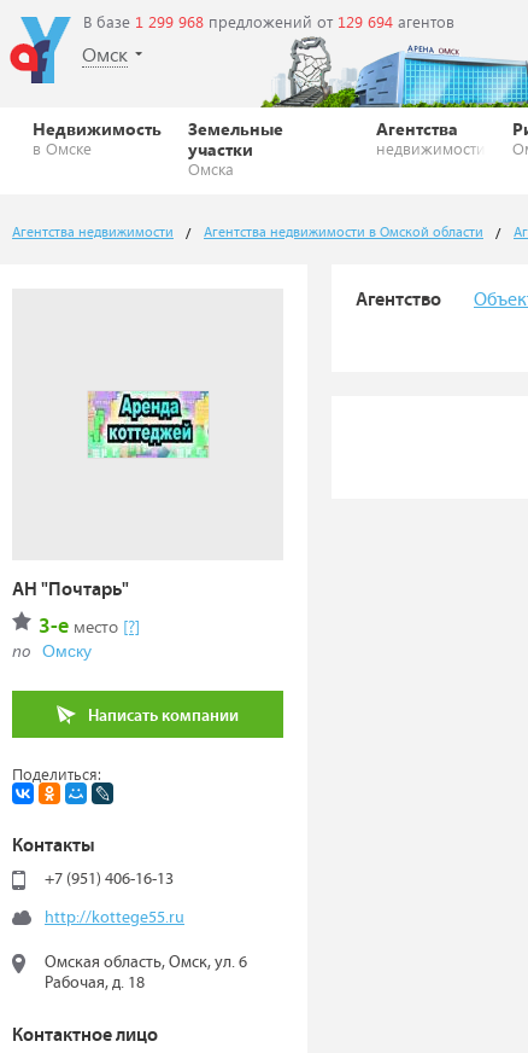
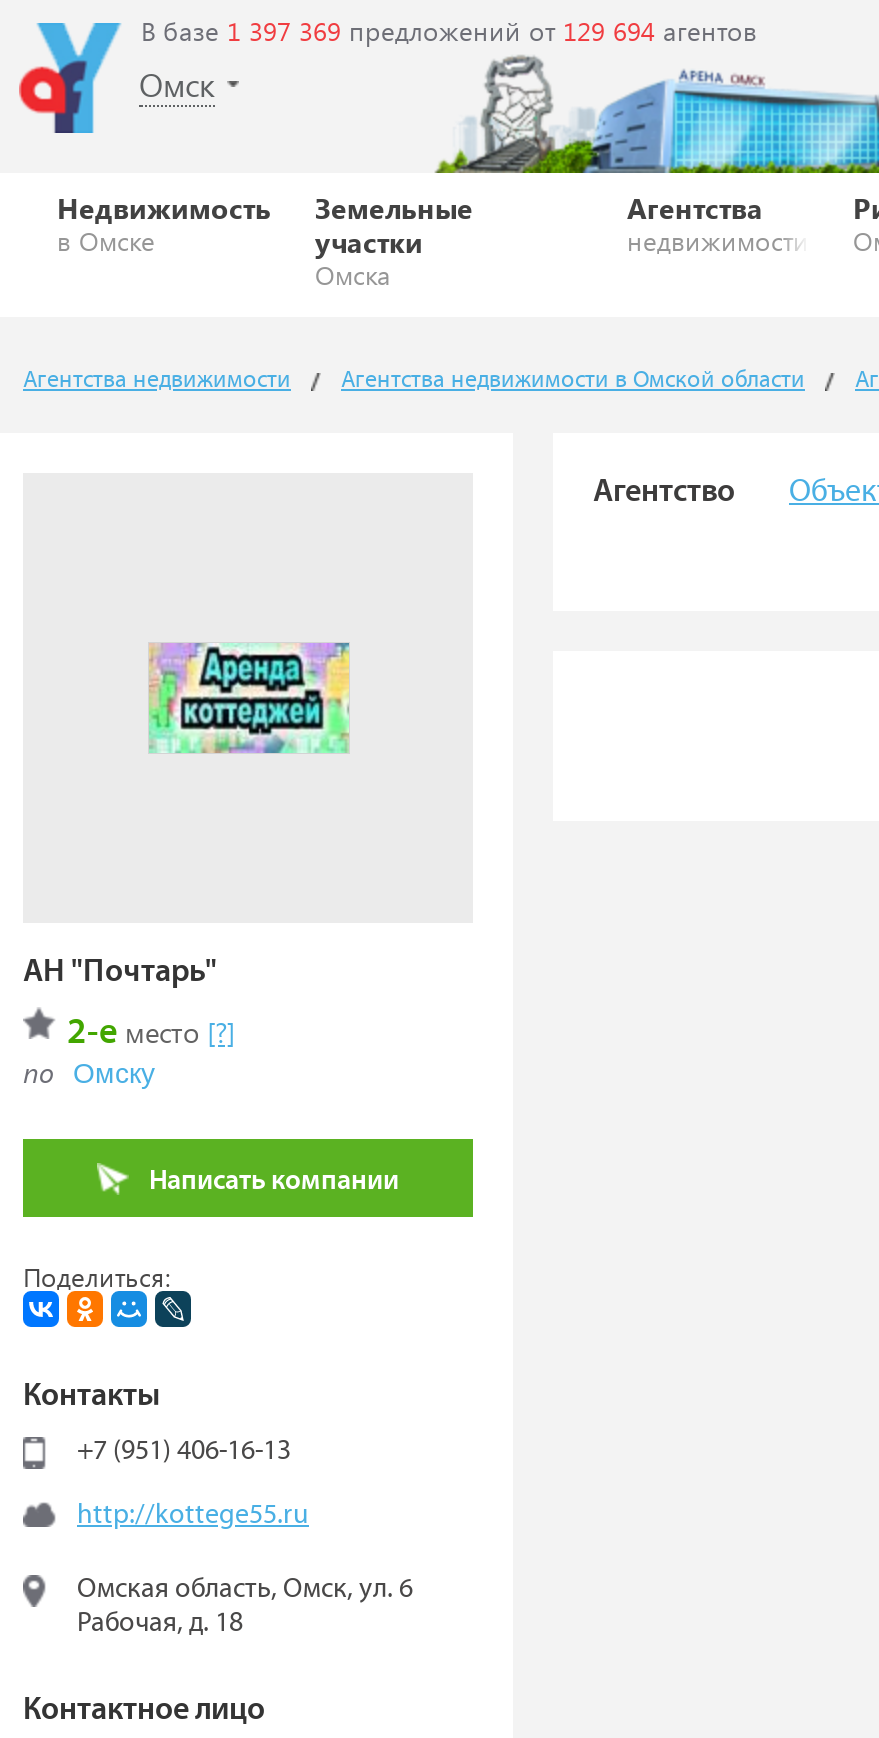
- В базе 1 299 968 предложений от 129 694 агентов
+ В базе 1 397 369 предложений от 129 694 агентов

- 3-е место [?]
+ 2-е место [?]
